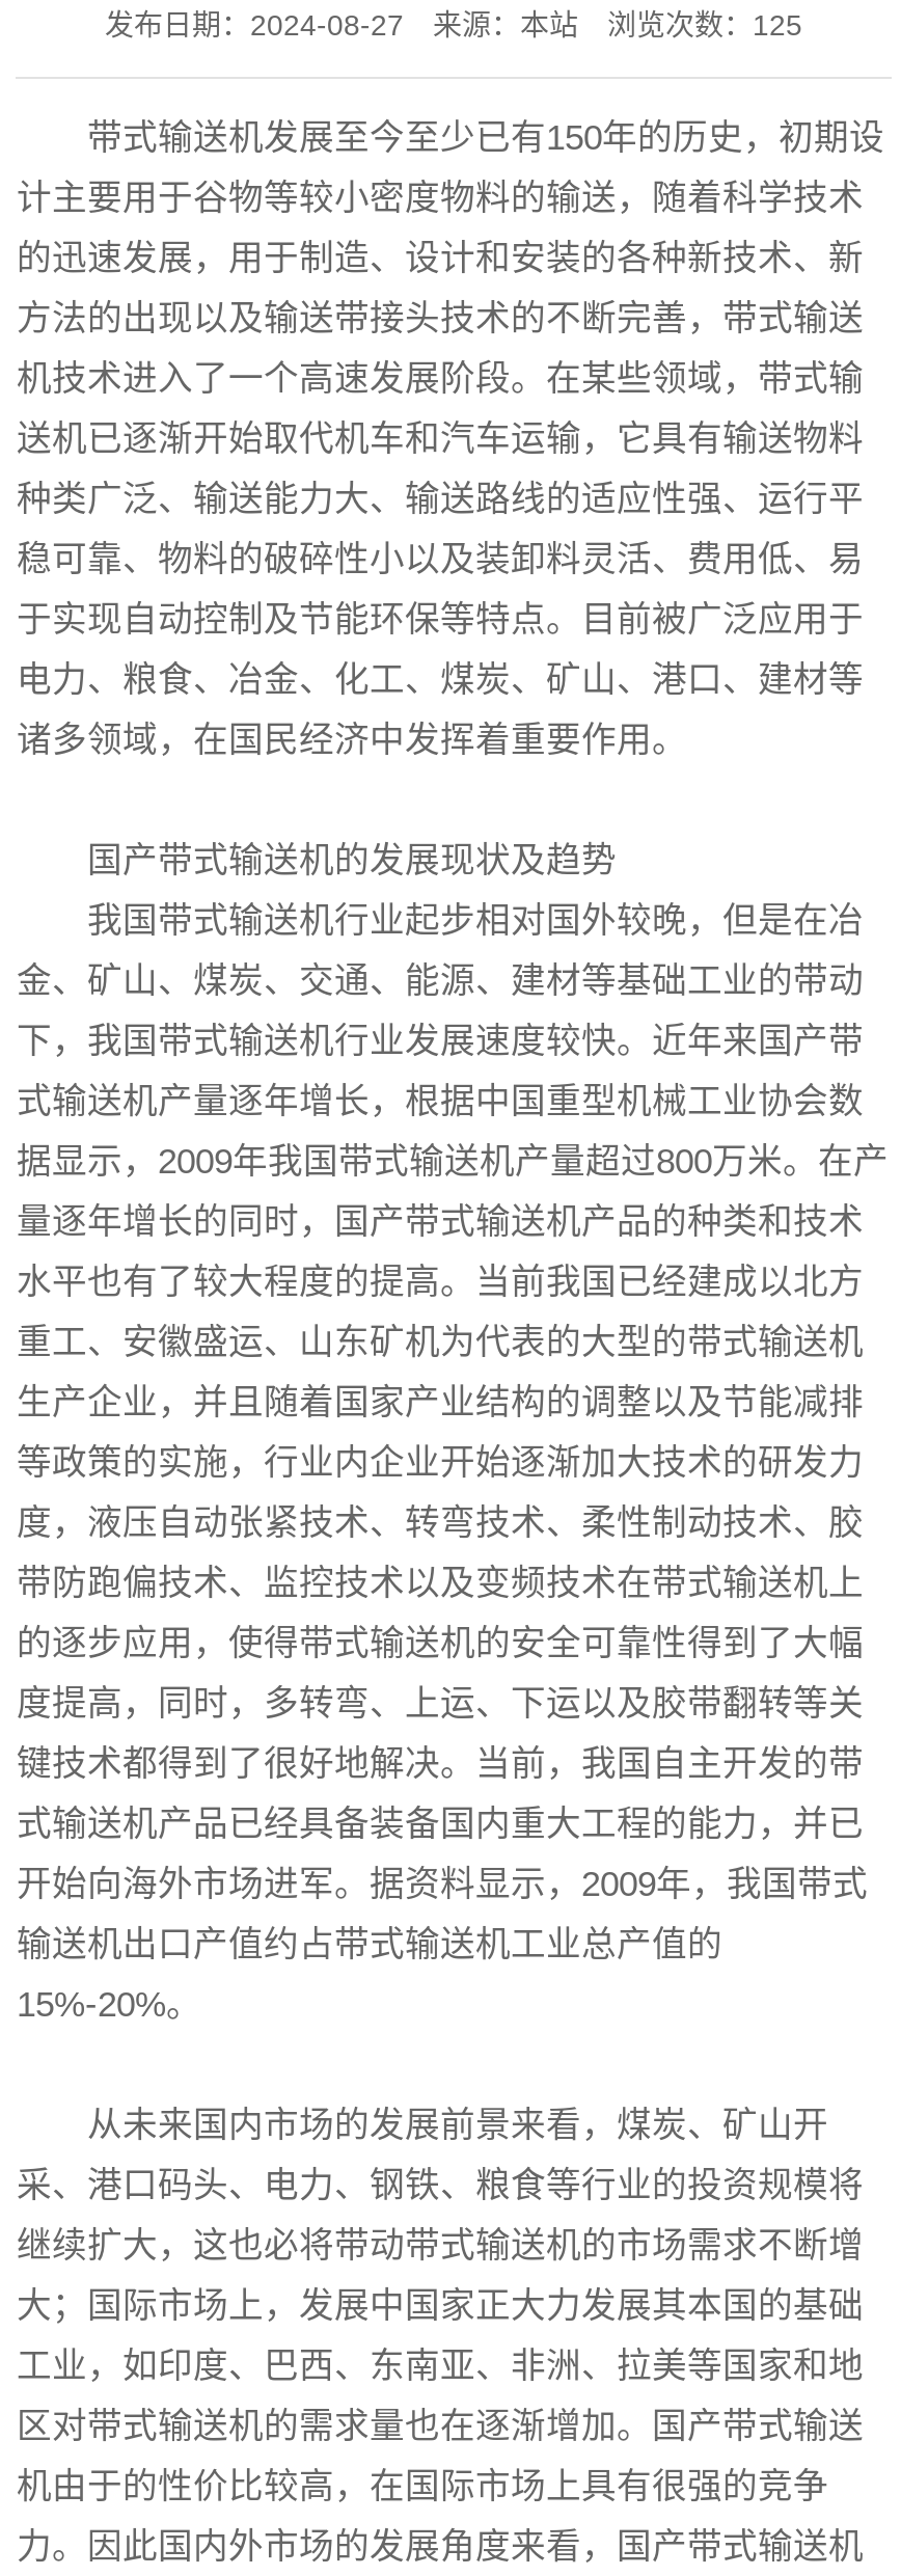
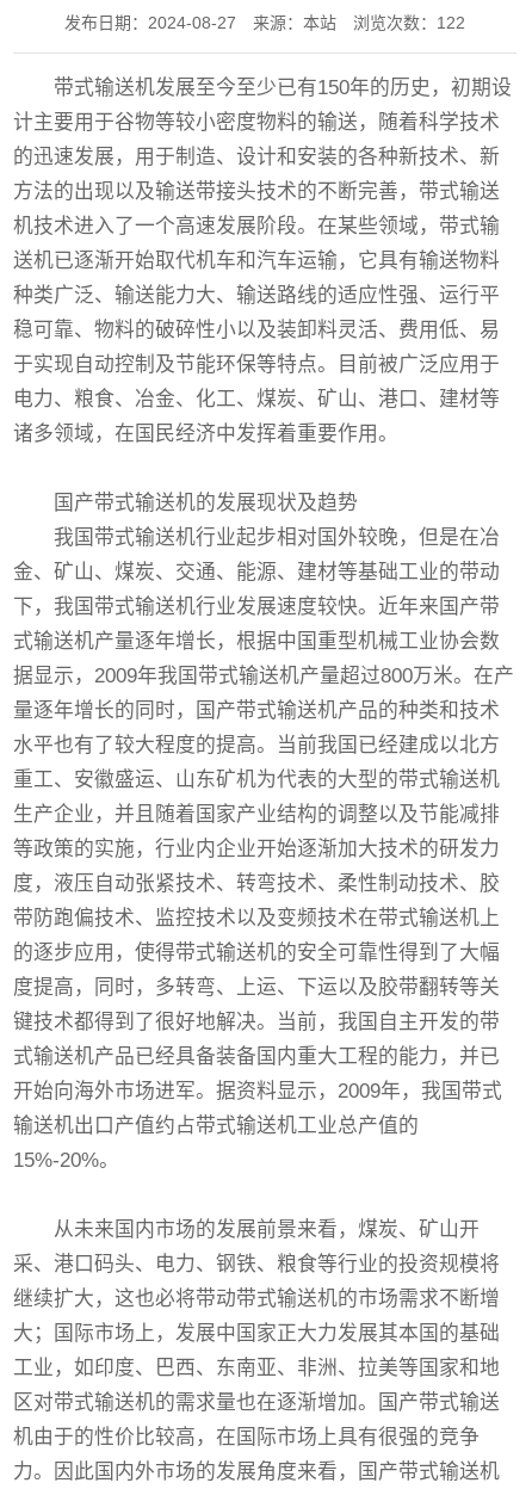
- 发布日期：2024-08-27 来源：本站 浏览次数：125
+ 发布日期：2024-08-27 来源：本站 浏览次数：122
